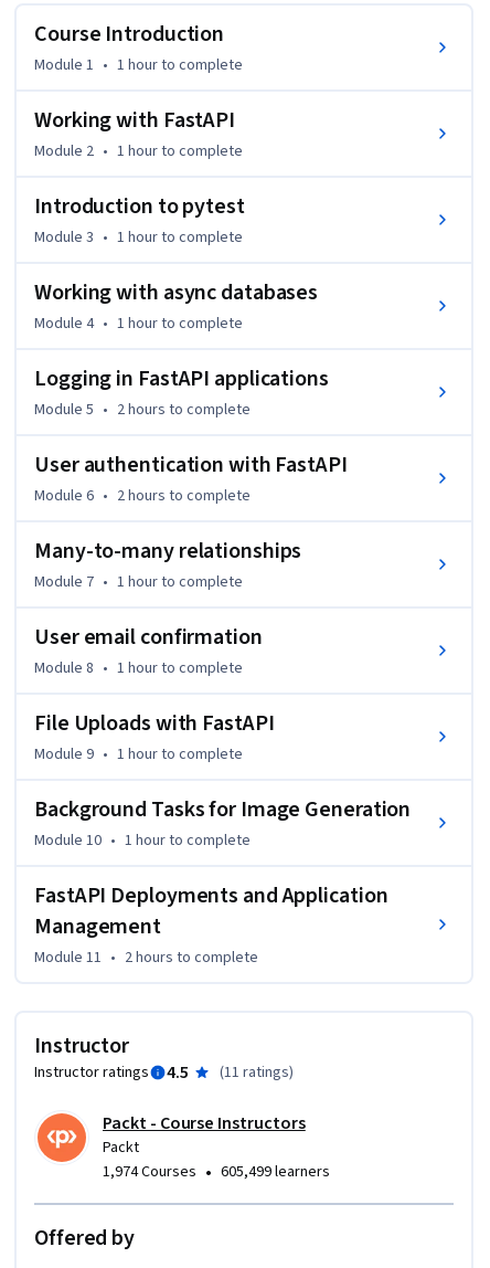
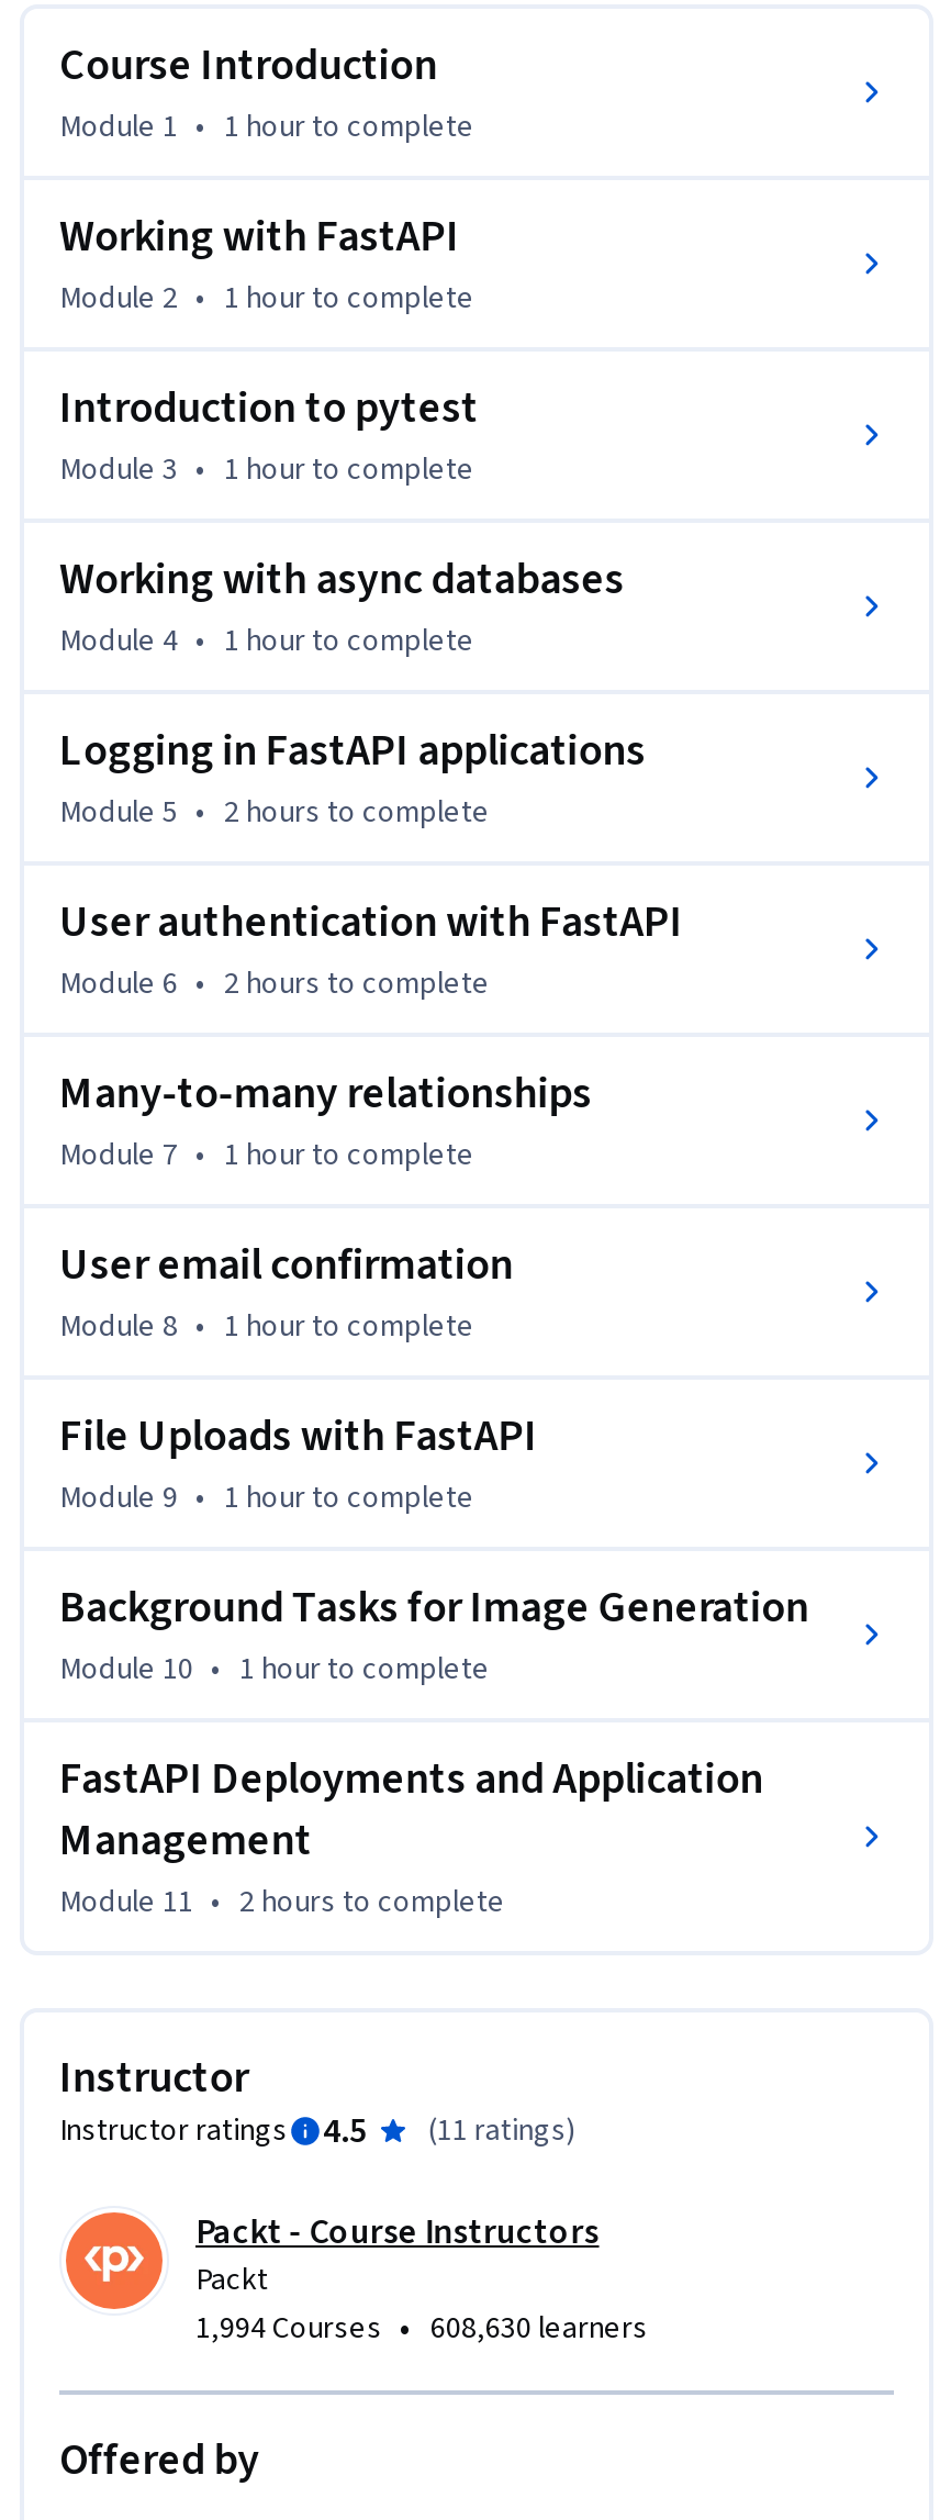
- 1,974 Courses • 605,499 learners
+ 1,994 Courses • 608,630 learners
